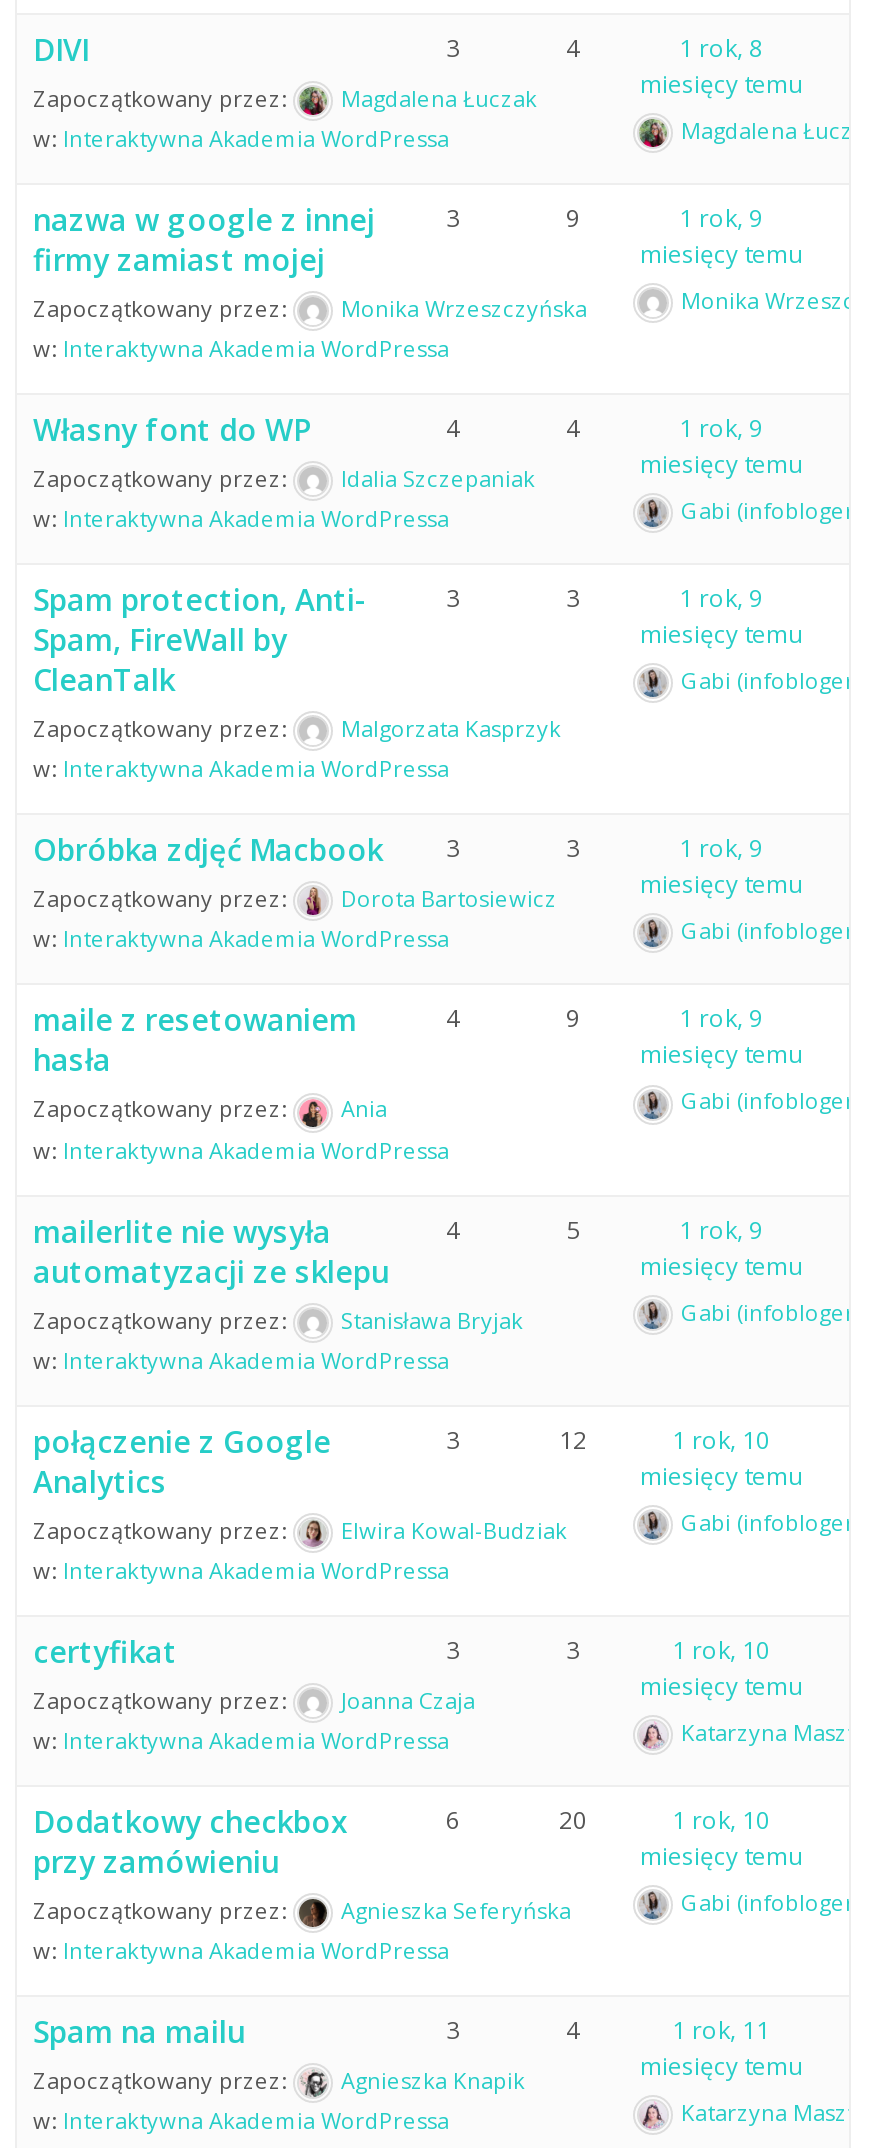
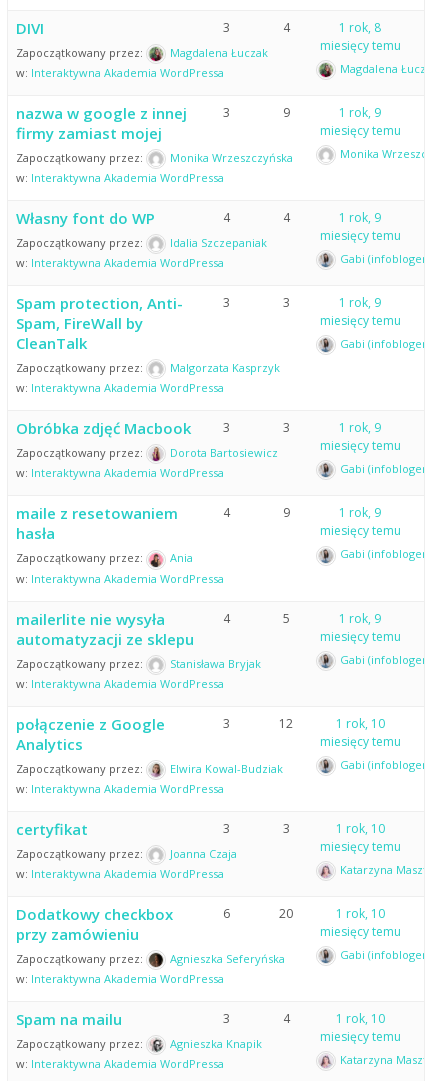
- 1 rok, 11
+ 1 rok, 10
